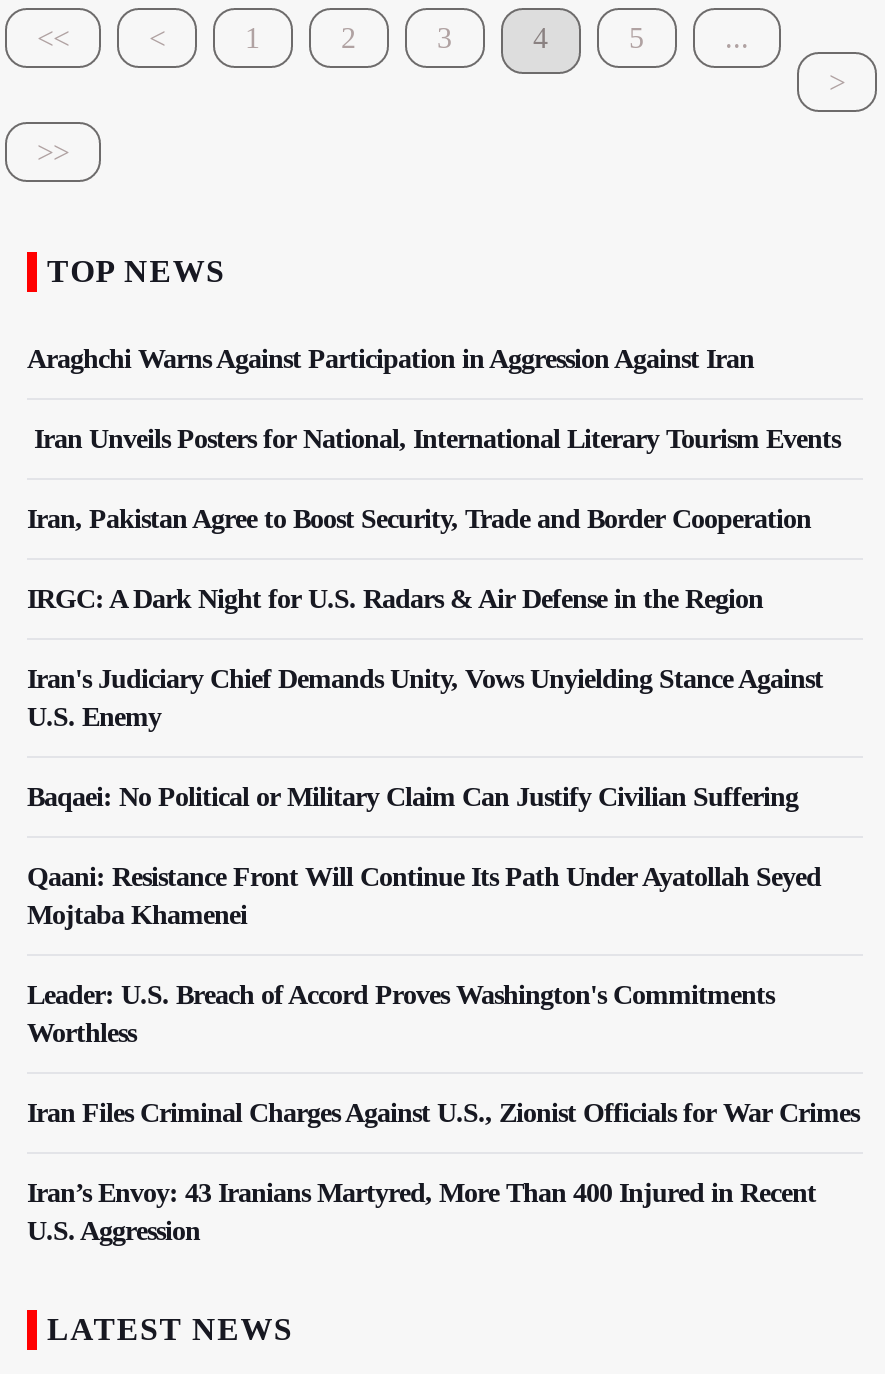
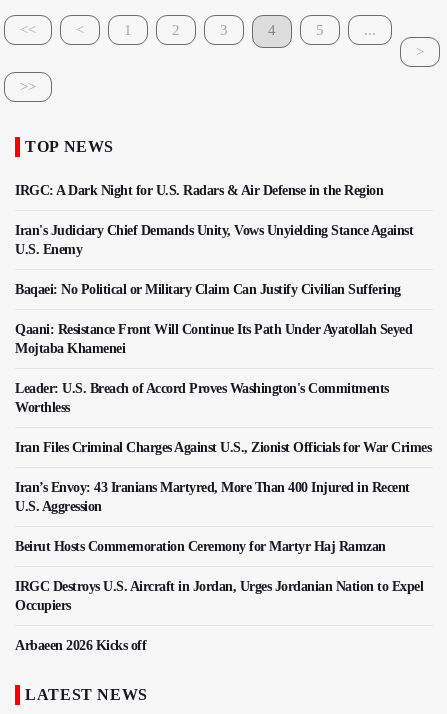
- Araghchi Warns Against Participation in Aggression Against Iran
- Iran Unveils Posters for National, International Literary Tourism Events
- Iran, Pakistan Agree to Boost Security, Trade and Border Cooperation

moved up: IRGC: A Dark Night for U.S. Radars & Air Defense in the Region | Iran's Judiciary Chief Demands Unity, Vows Unyielding Stance Against | U.S. Enemy | ... | Iran’s Envoy: 43 Iranians Martyred, More Than 400 Injured in Recent | U.S. Aggression

+ Beirut Hosts Commemoration Ceremony for Martyr Haj Ramzan
+ IRGC Destroys U.S. Aircraft in Jordan, Urges Jordanian Nation to Expel
+ Occupiers
+ Arbaeen 2026 Kicks off
